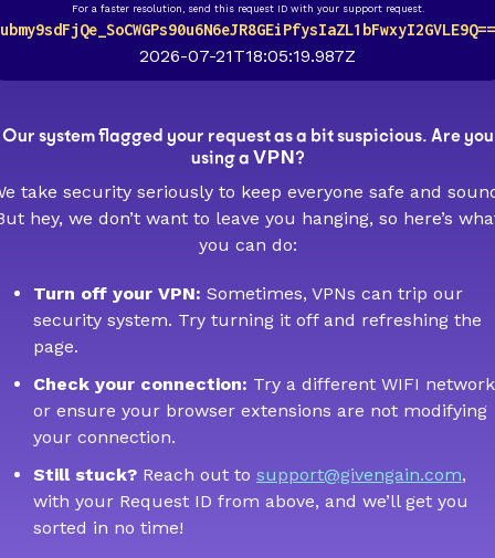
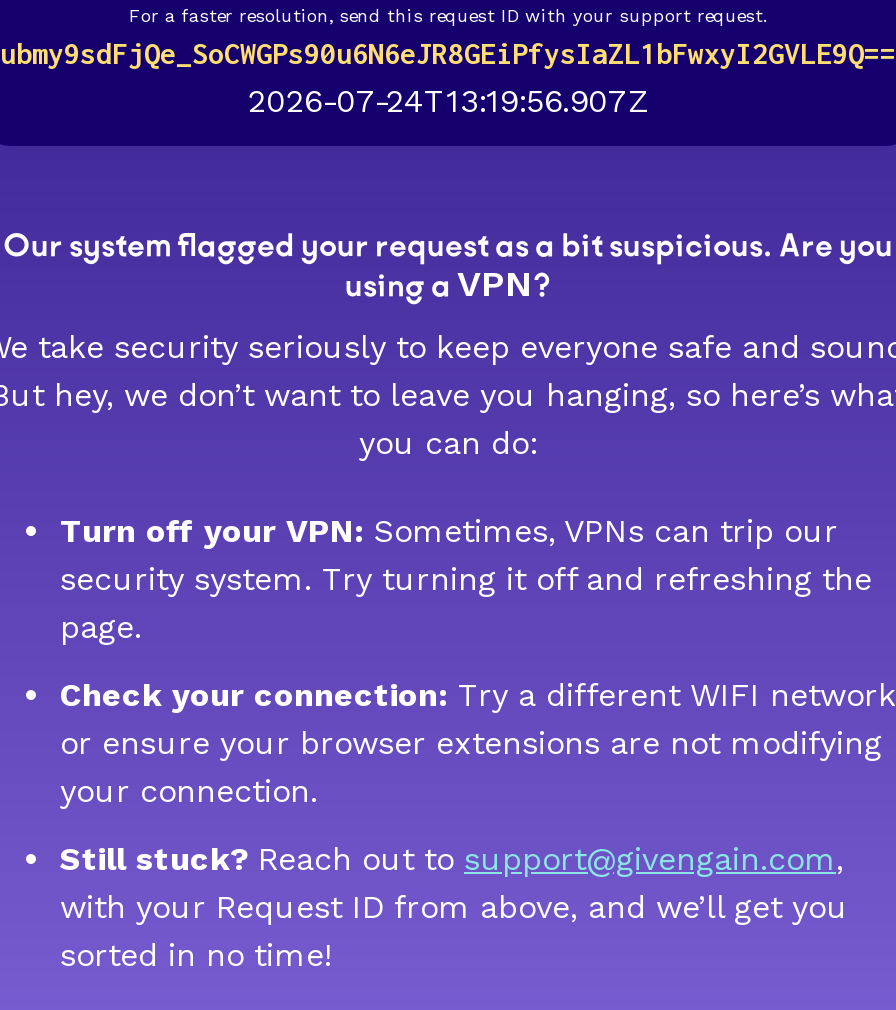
- 2026-07-21T18:05:19.987Z
+ 2026-07-24T13:19:56.907Z
